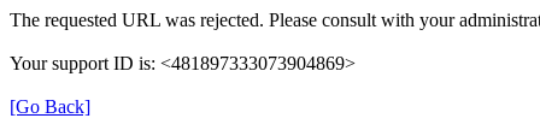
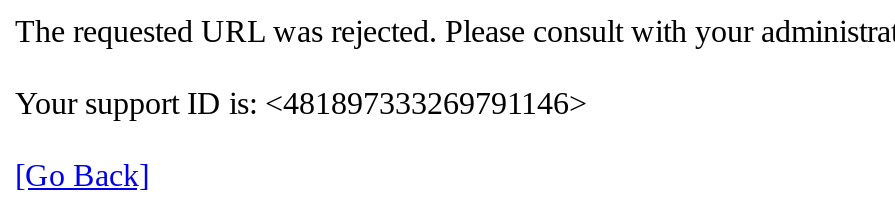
- Your support ID is: <481897333073904869>
+ Your support ID is: <481897333269791146>
